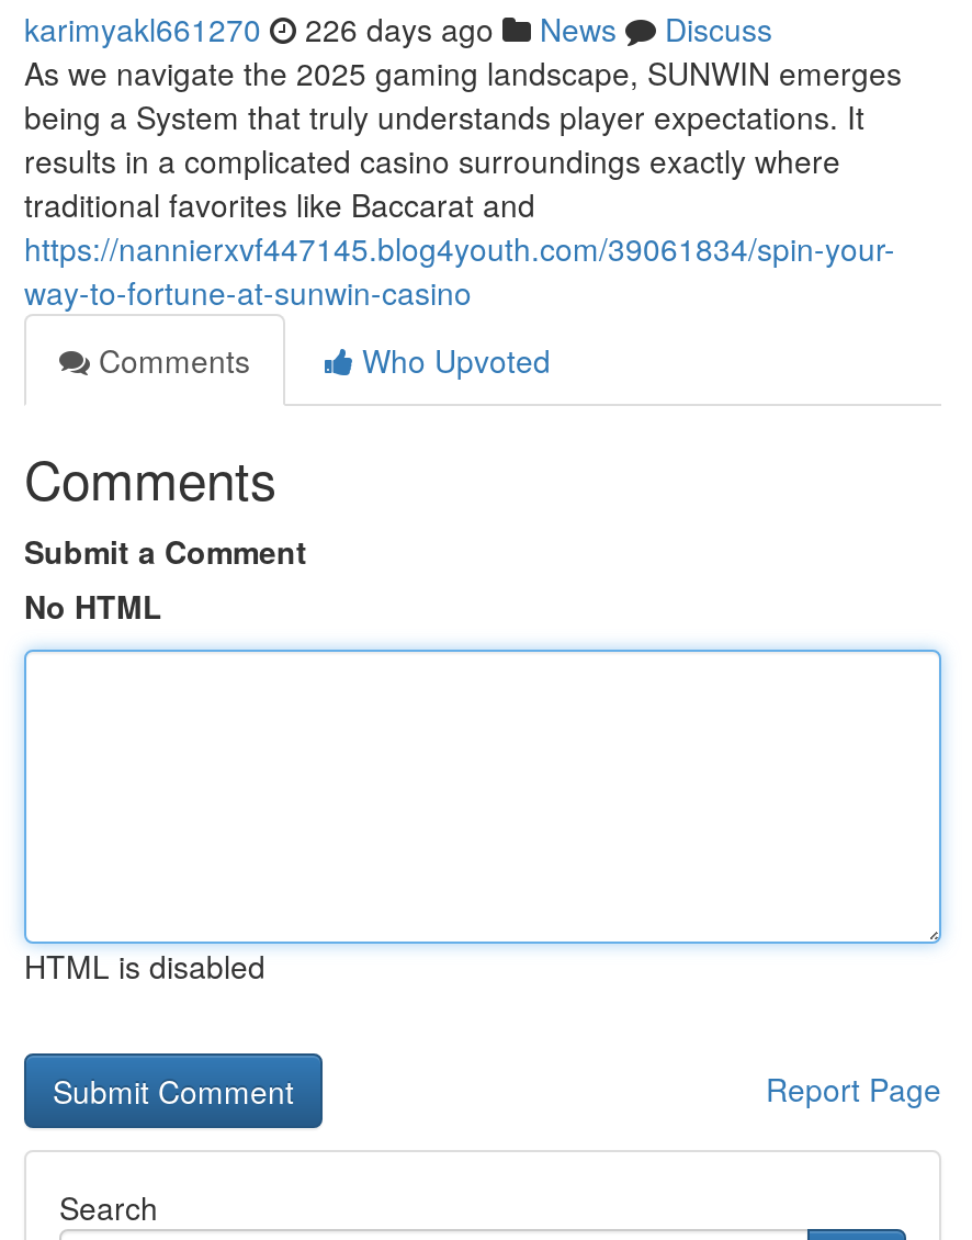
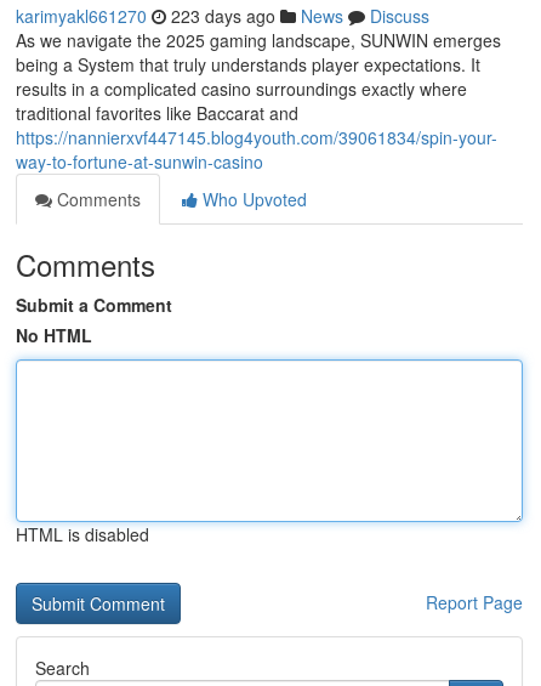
- karimyakl661270 226 days ago News Discuss
+ karimyakl661270 223 days ago News Discuss
